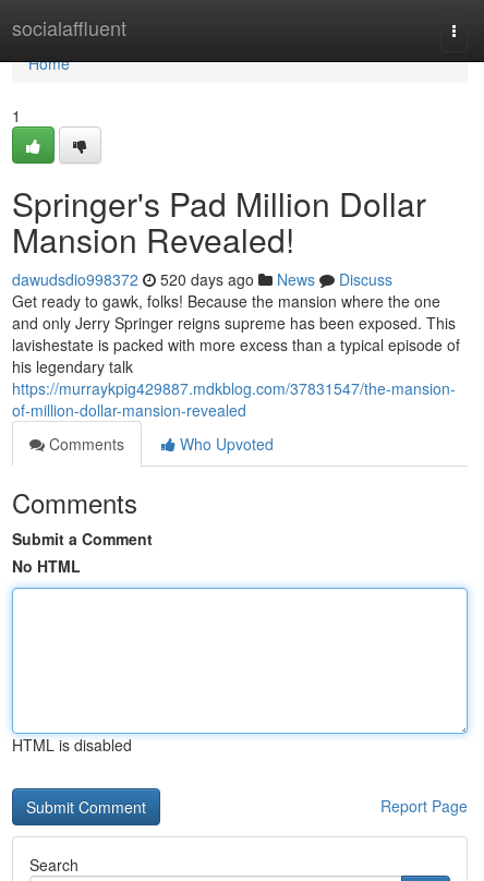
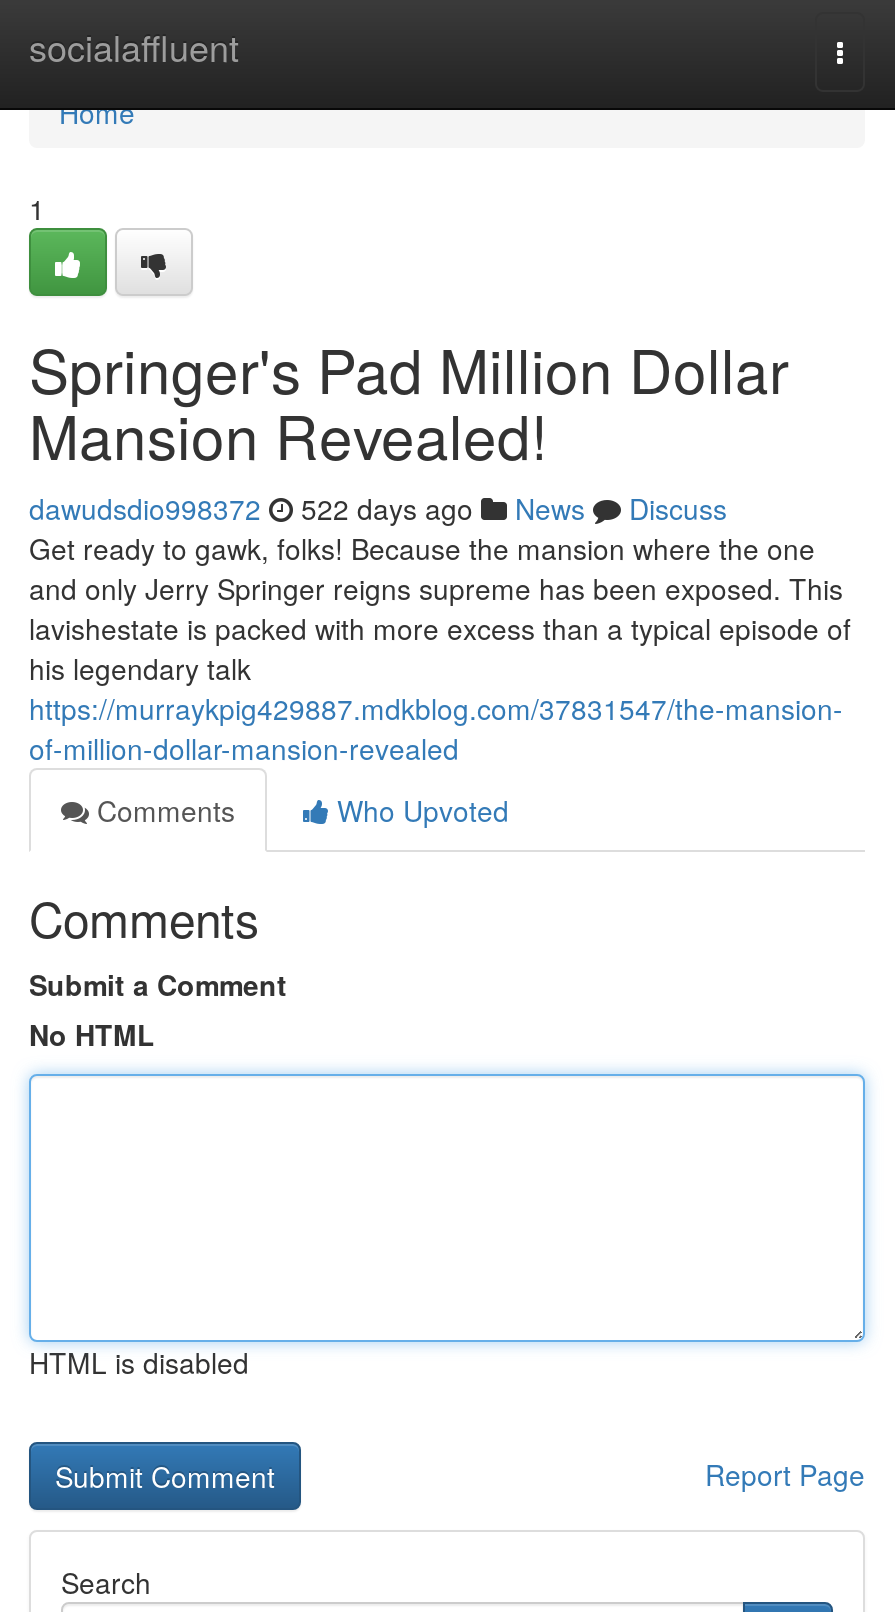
- dawudsdio998372 520 days ago News Discuss
+ dawudsdio998372 522 days ago News Discuss
